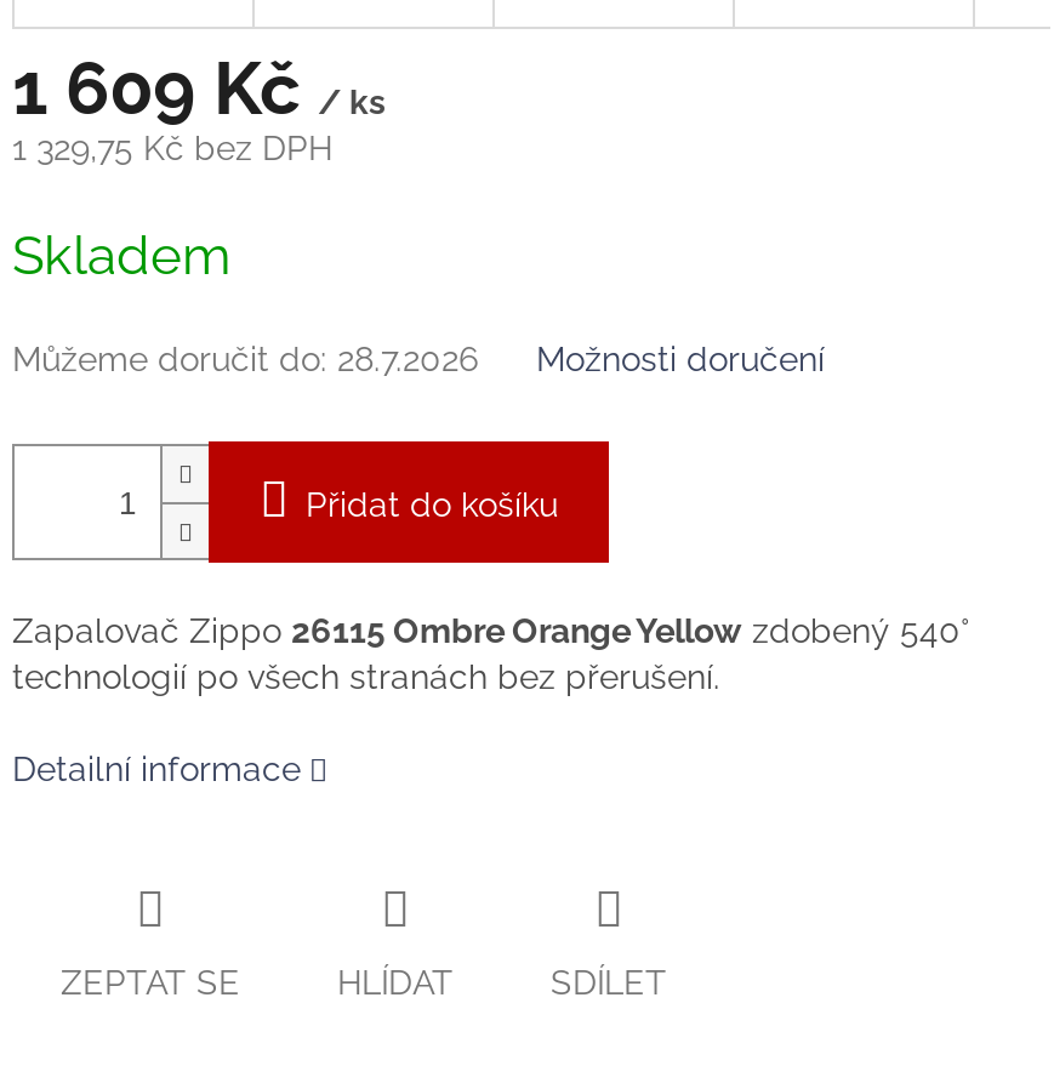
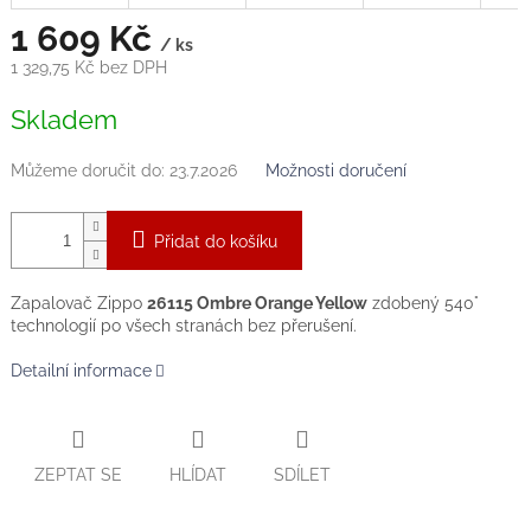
- Můžeme doručit do: 28.7.2026
+ Můžeme doručit do: 23.7.2026
